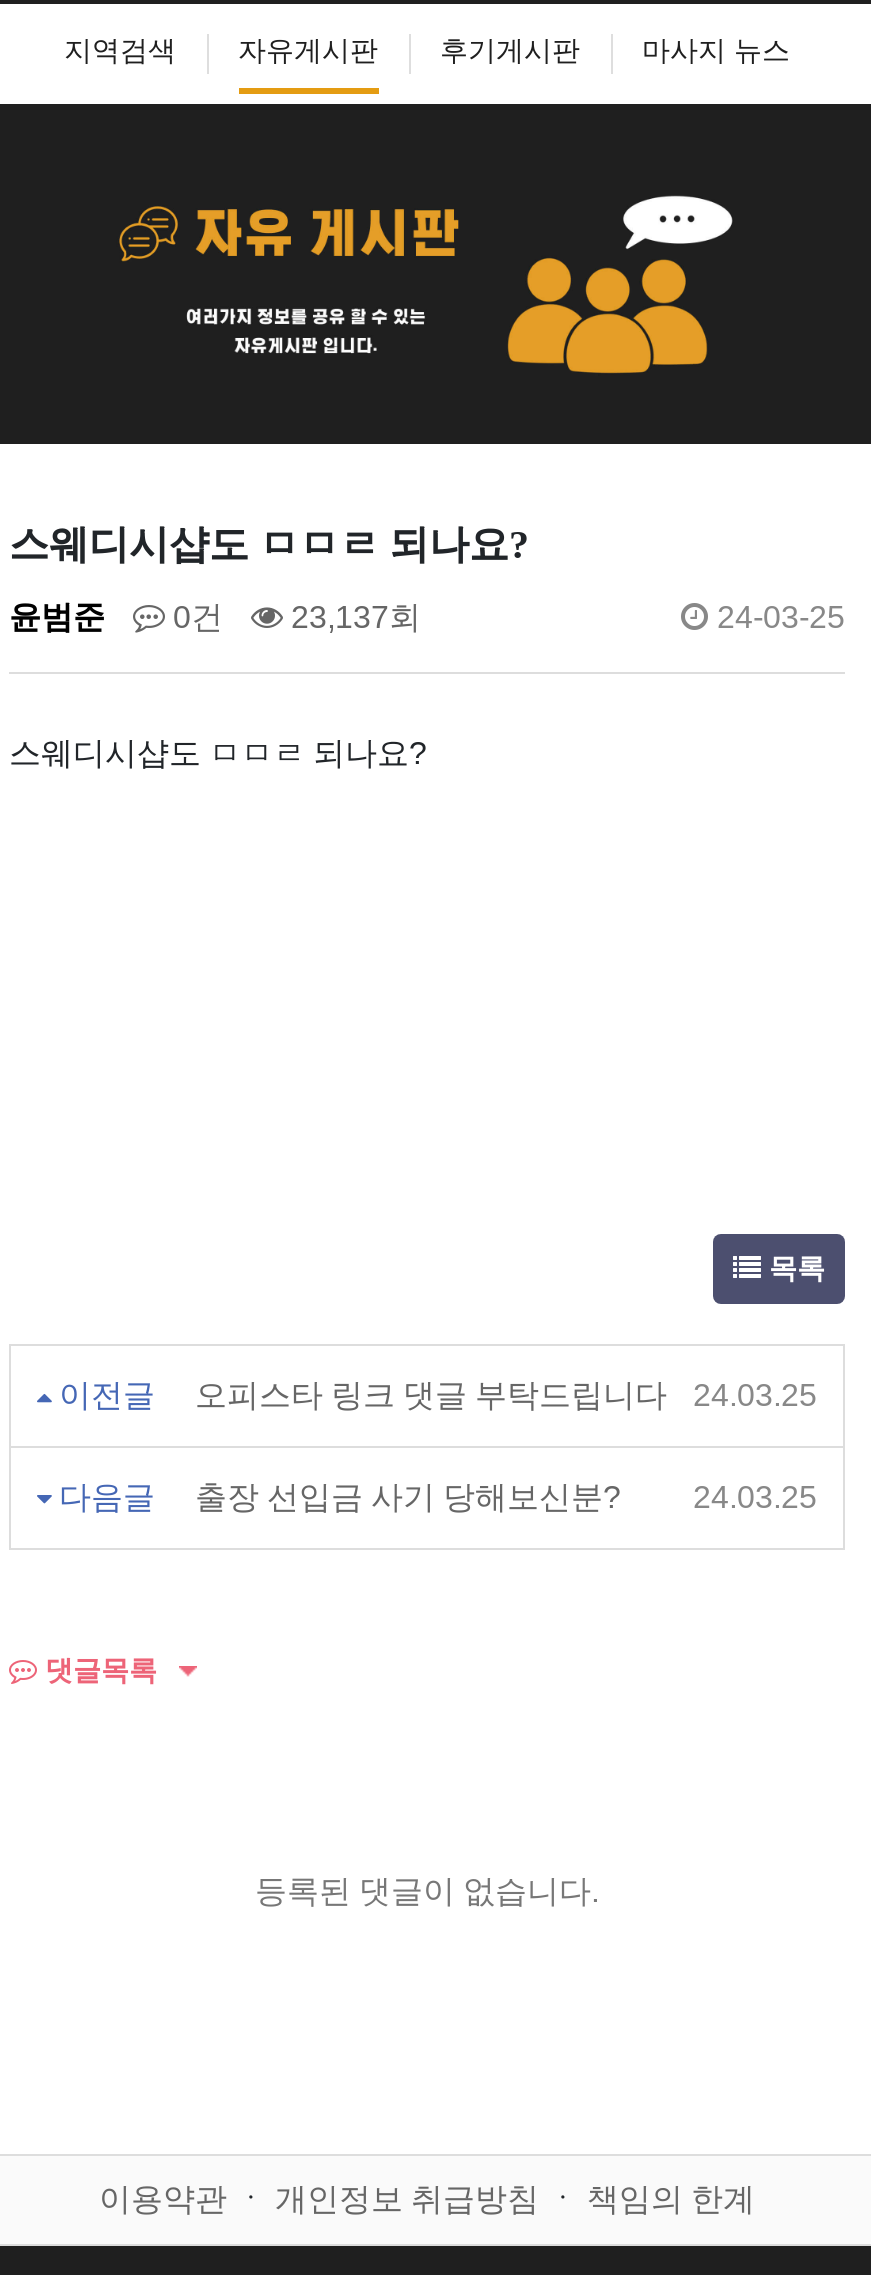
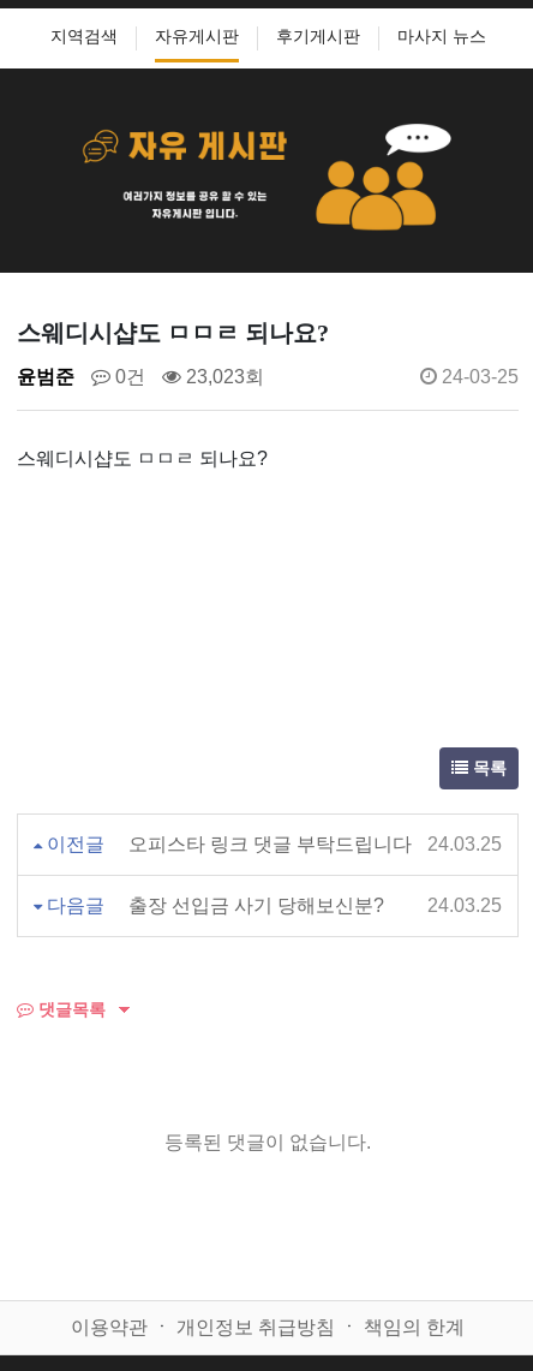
- 윤범준 0건 23,137회
+ 윤범준 0건 23,023회
